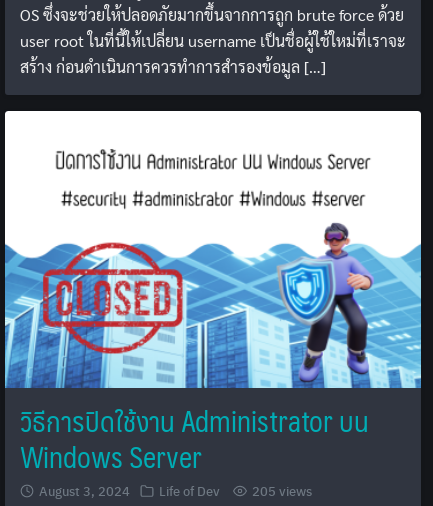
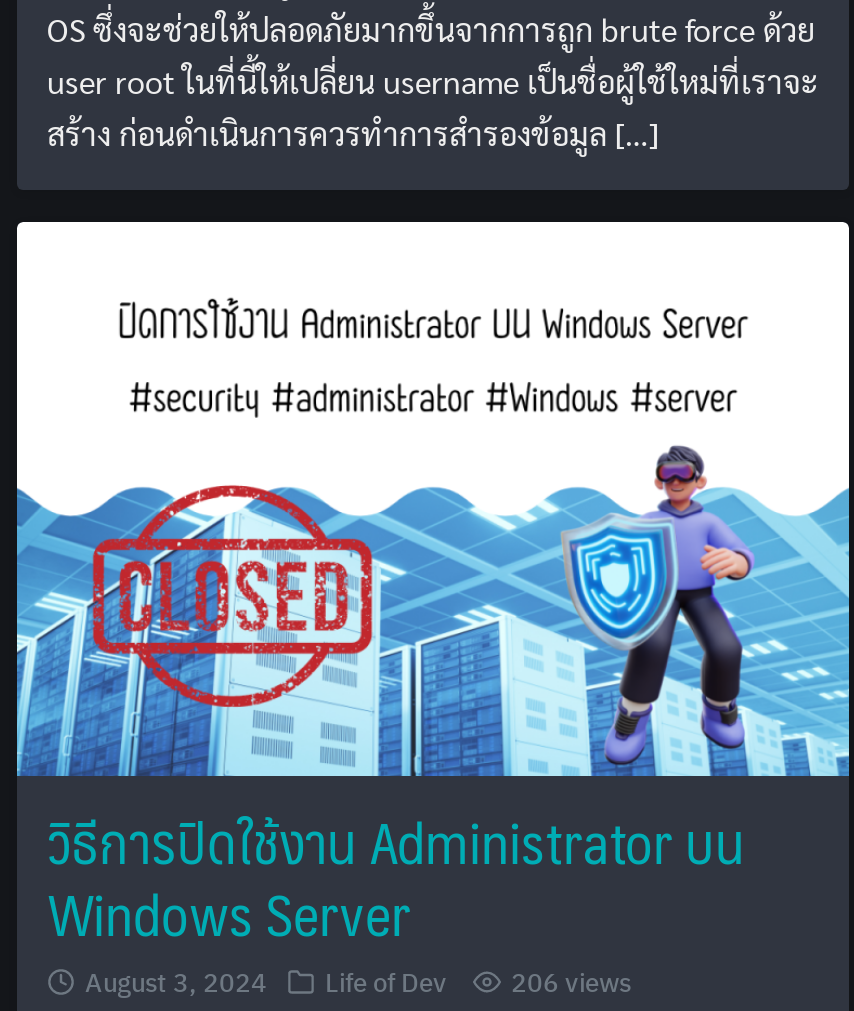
- August 3, 2024 Life of Dev 205 views
+ August 3, 2024 Life of Dev 206 views
